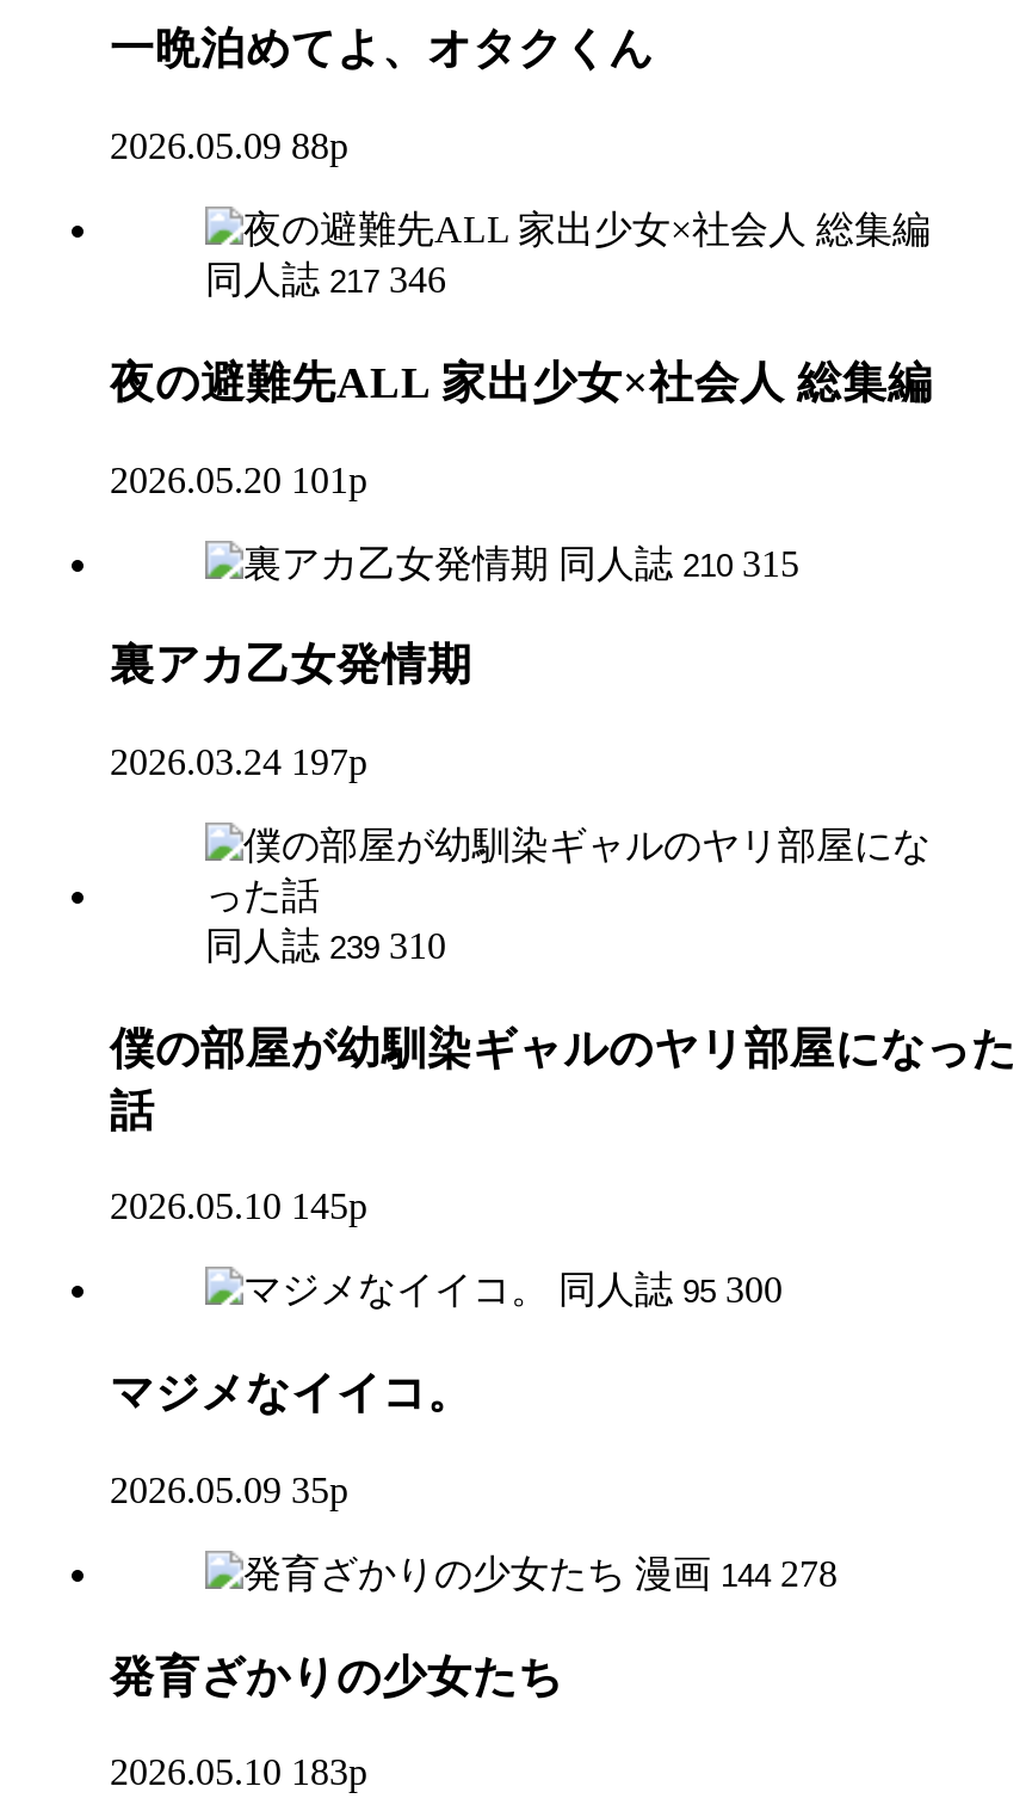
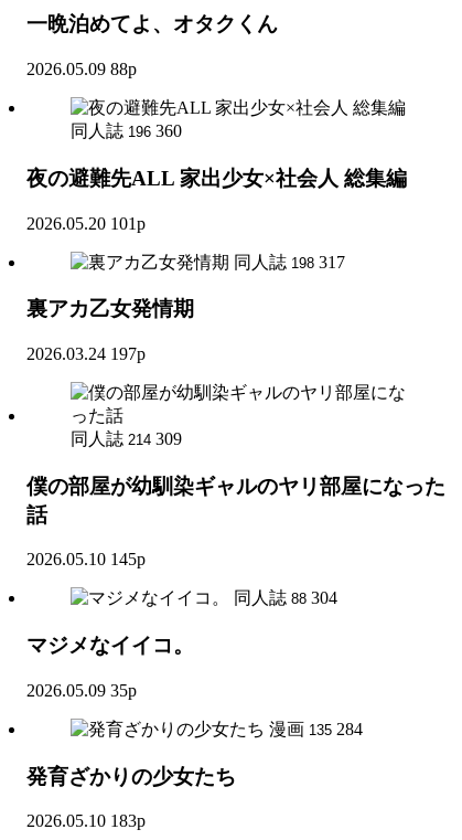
- 同人誌 217 346
+ 同人誌 196 360

- 同人誌 210 315
+ 同人誌 198 317

- 同人誌 239 310
+ 同人誌 214 309

- 同人誌 95 300
+ 同人誌 88 304

- 漫画 144 278
+ 漫画 135 284
